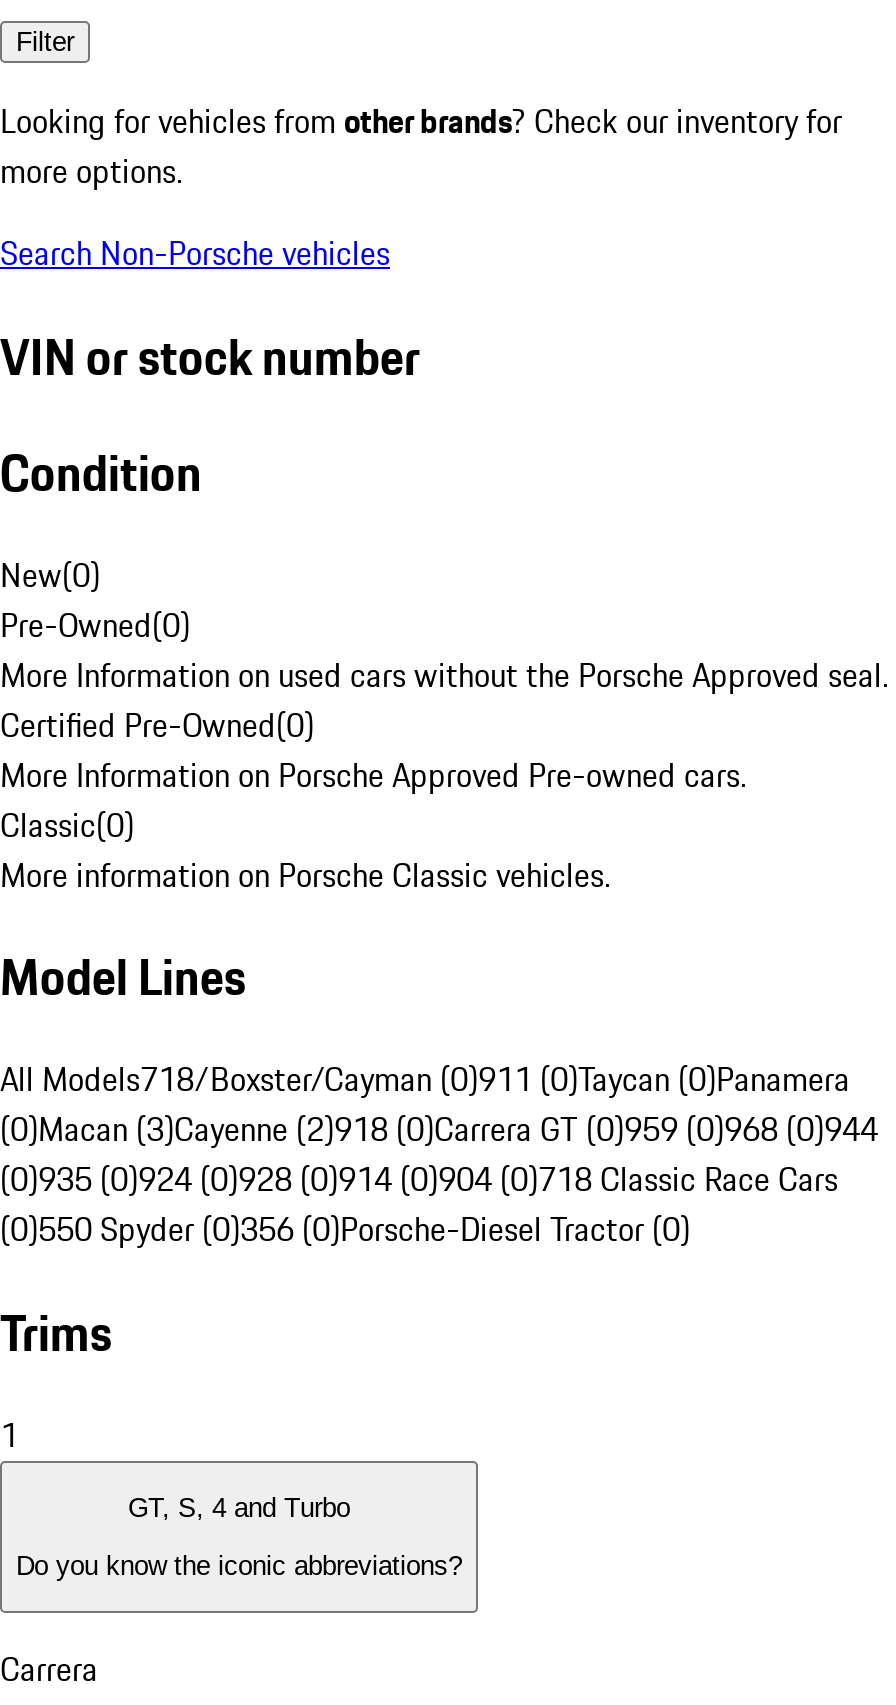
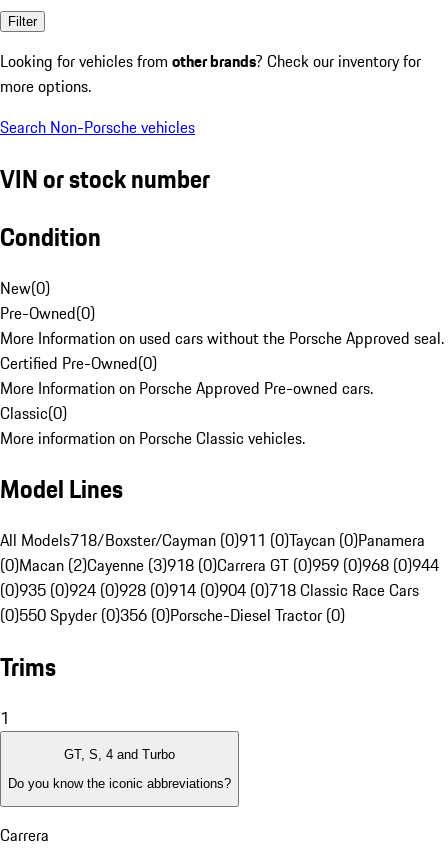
- (0)Macan (3)Cayenne (2)918 (0)Carrera GT (0)959 (0)968 (0)944
+ (0)Macan (2)Cayenne (3)918 (0)Carrera GT (0)959 (0)968 (0)944
